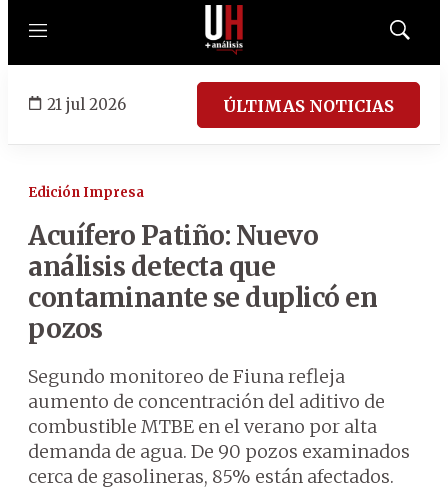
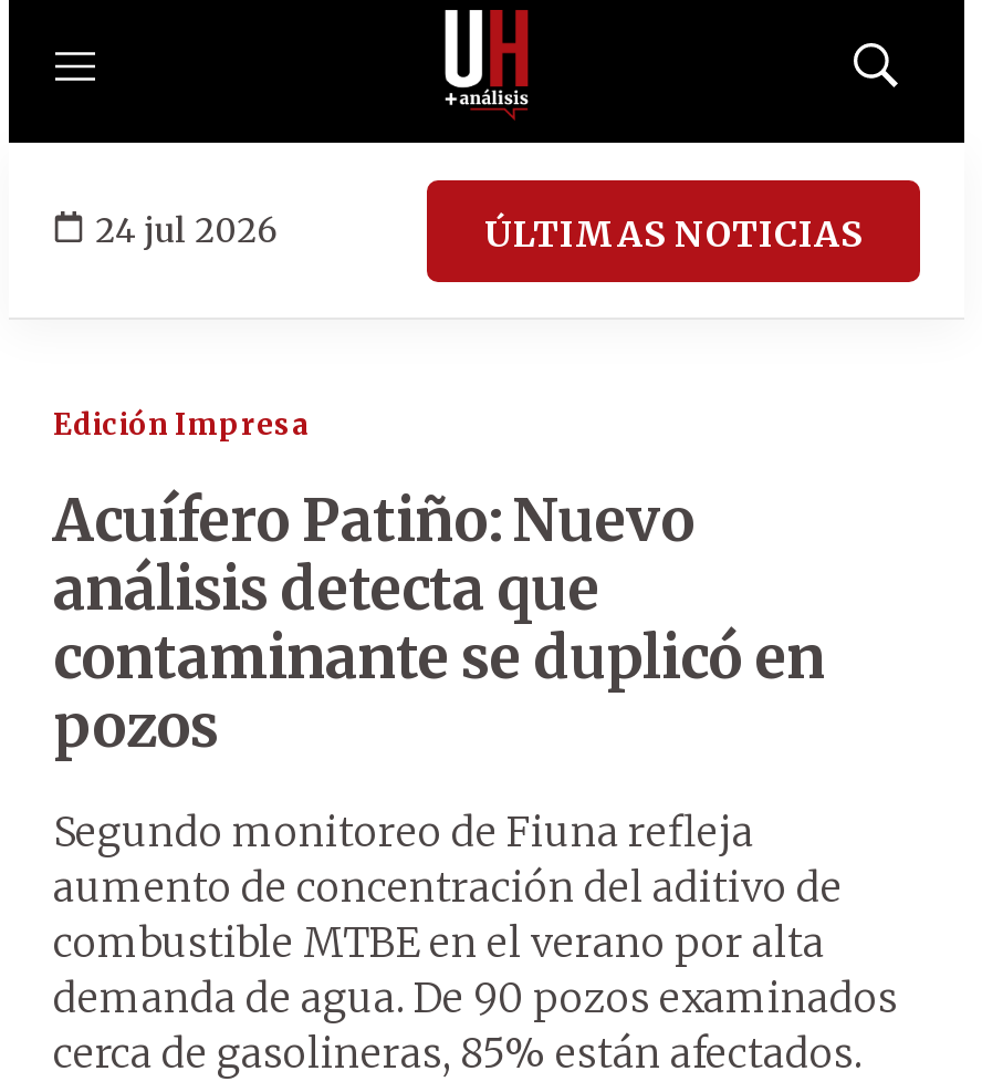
- 21 jul 2026
+ 24 jul 2026
